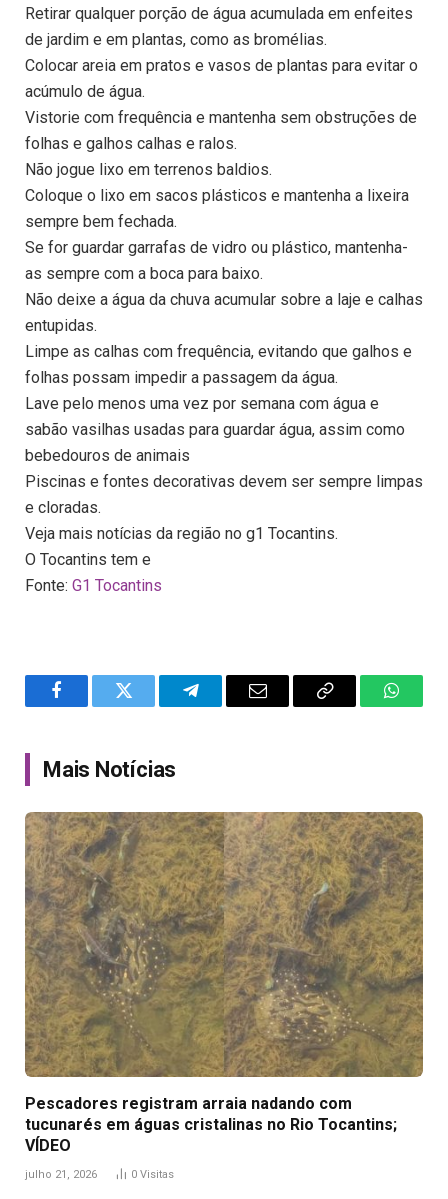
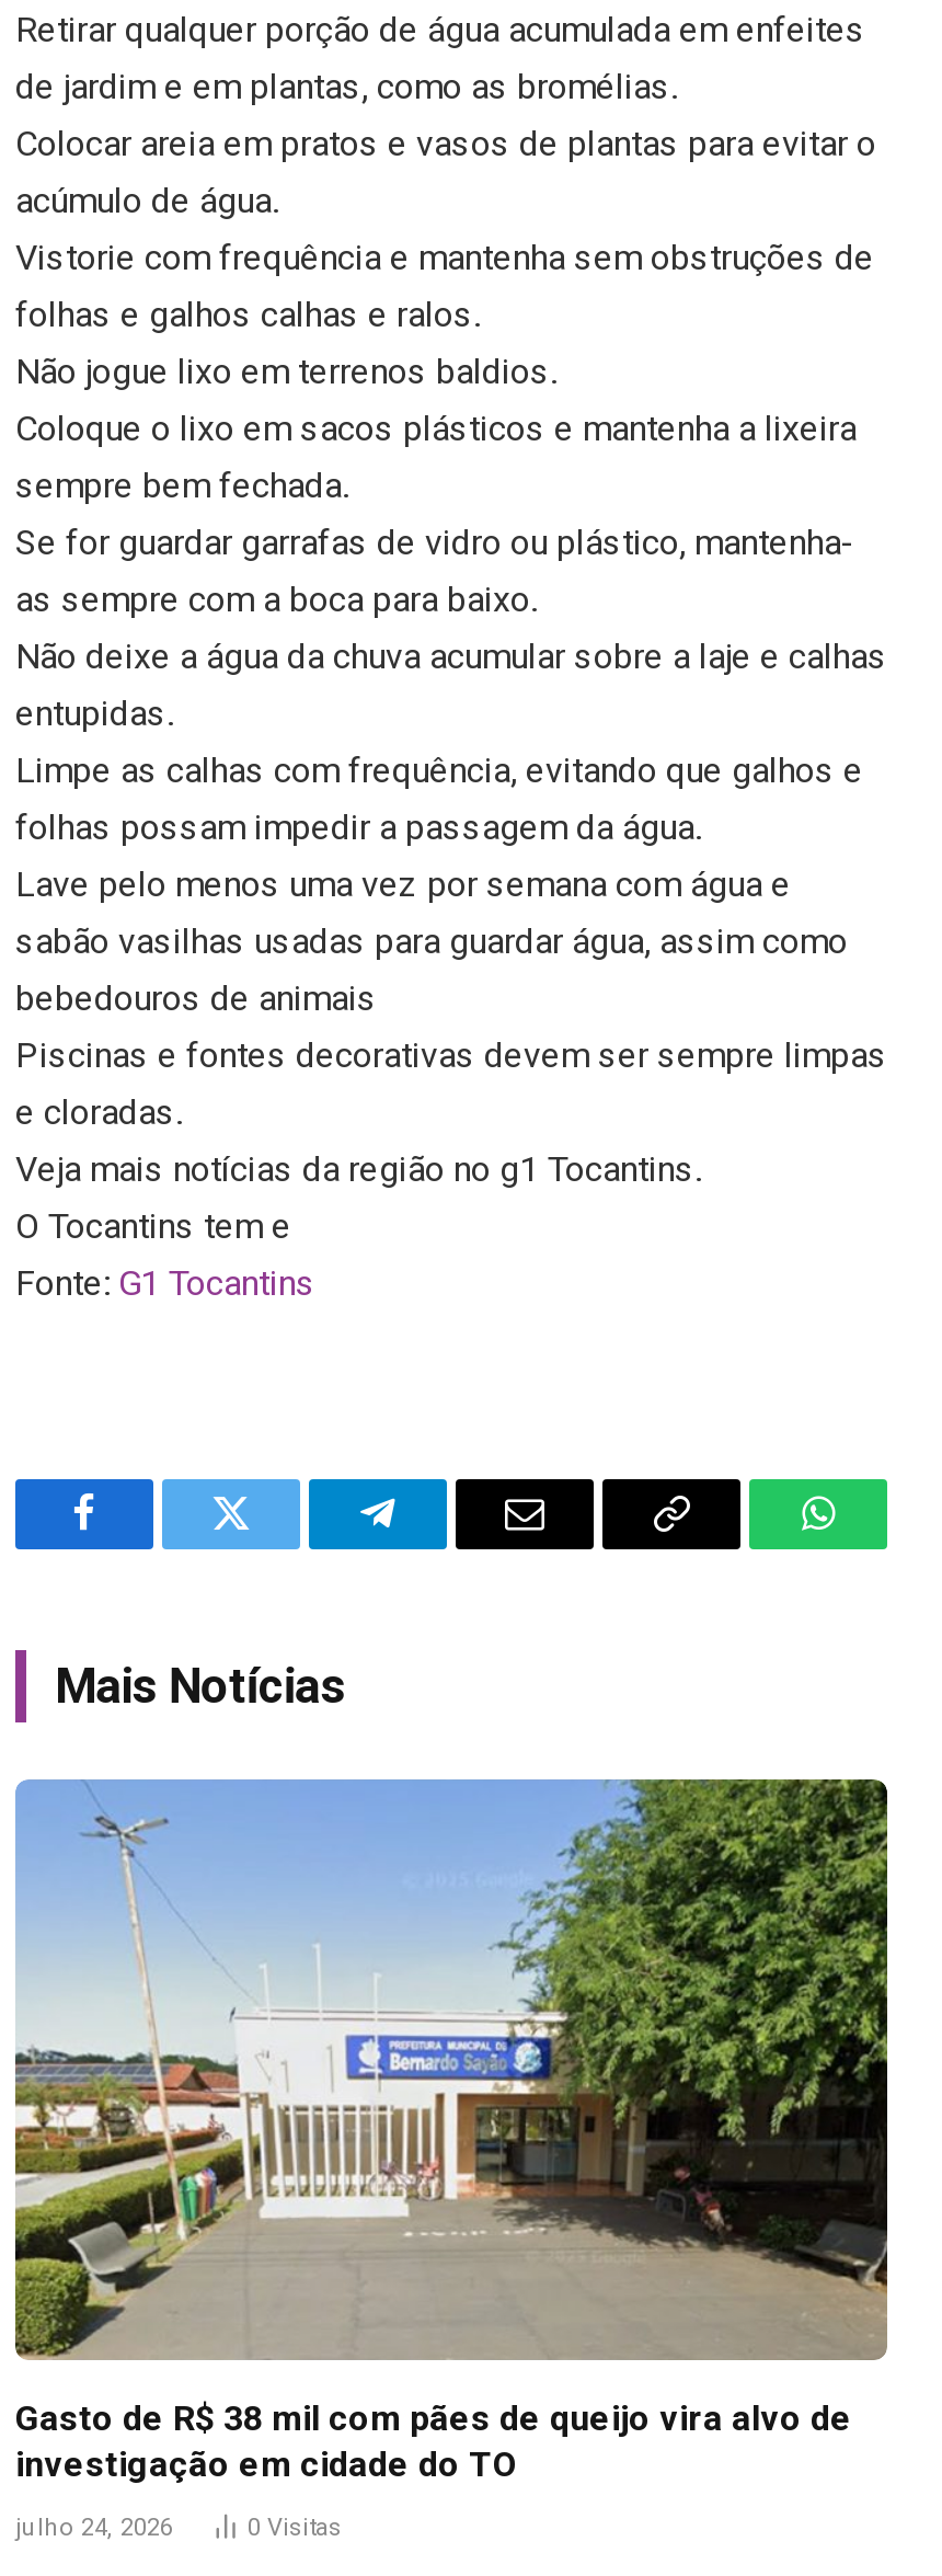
- [image]
- Pescadores registram arraia nadando com
- tucunarés em águas cristalinas no Rio Tocantins;
- VÍDEO
+ [image]
+ Gasto de R$ 38 mil com pães de queijo vira alvo de
+ investigação em cidade do TO

- julho 21, 2026
+ julho 24, 2026
